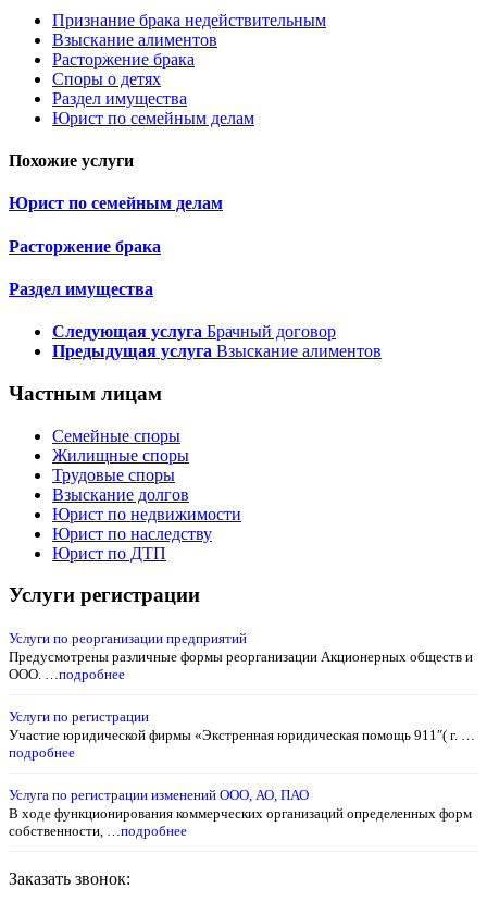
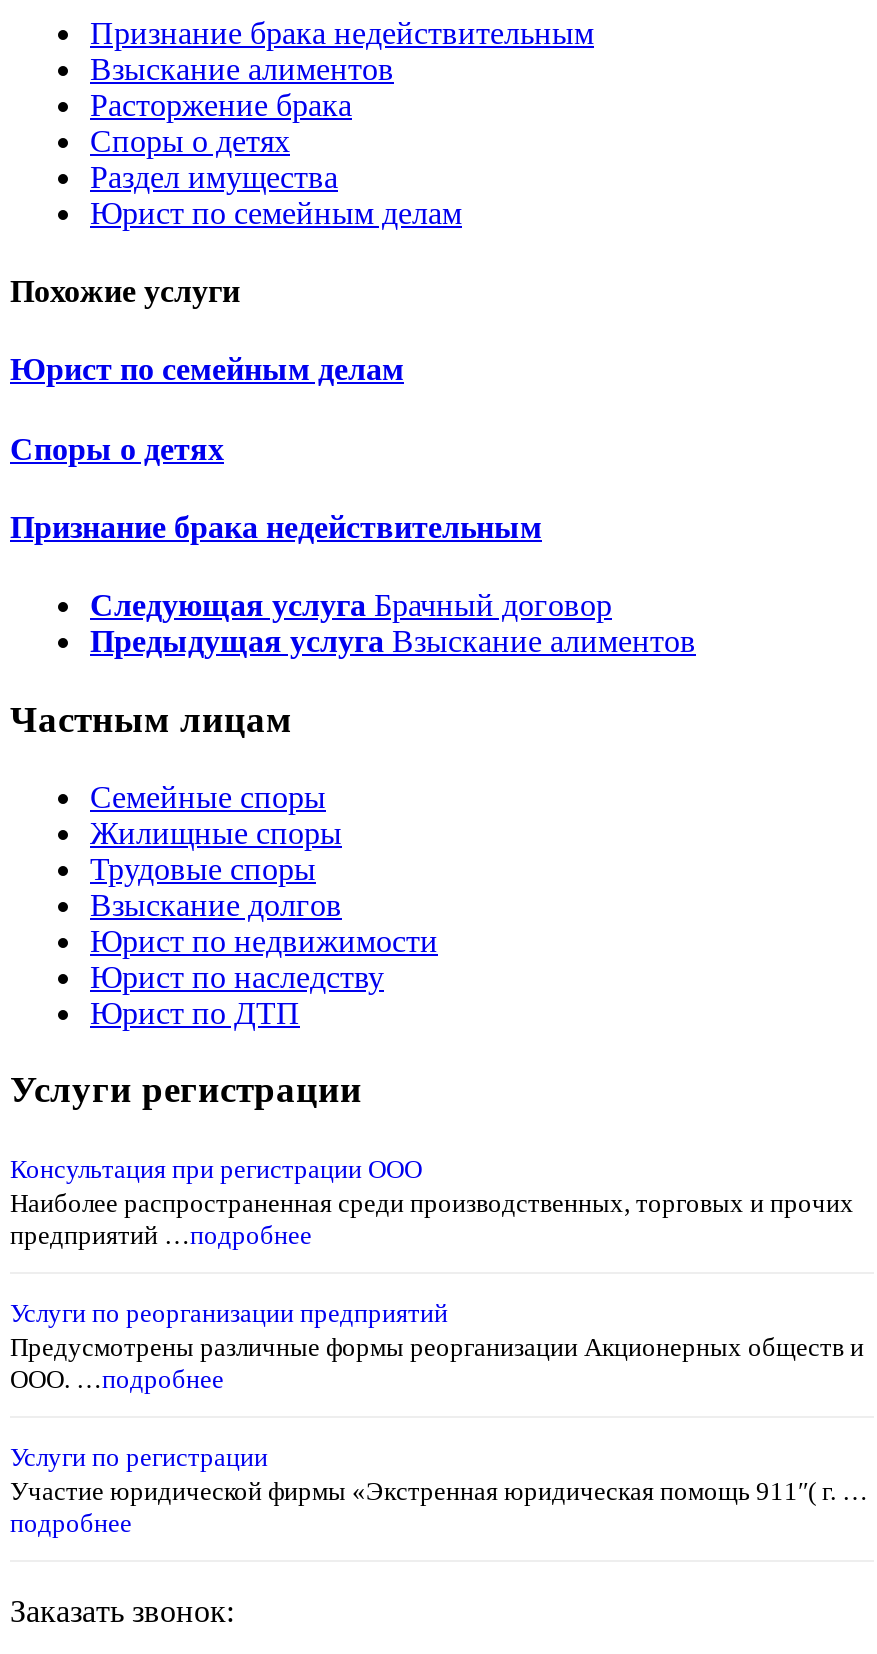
- Расторжение брака
+ Споры о детях

- Раздел имущества
+ Признание брака недействительным

+ Консультация при регистрации ООО
+ Наиболее распространенная среди производственных, торговых и прочих
+ предприятий …подробнее

moved down: Услуги по реорганизации предприятий | Предусмотрены различные формы реорганизации Акционерных обществ и | ООО. …подробнее | Услуги по регистрации | Участие юридической фирмы «Экстренная юридическая помощь 911″( г. … | подробнее

- Услуга по регистрации изменений ООО, АО, ПАО
- В ходе функционирования коммерческих организаций определенных форм
- собственности, … подробнее
